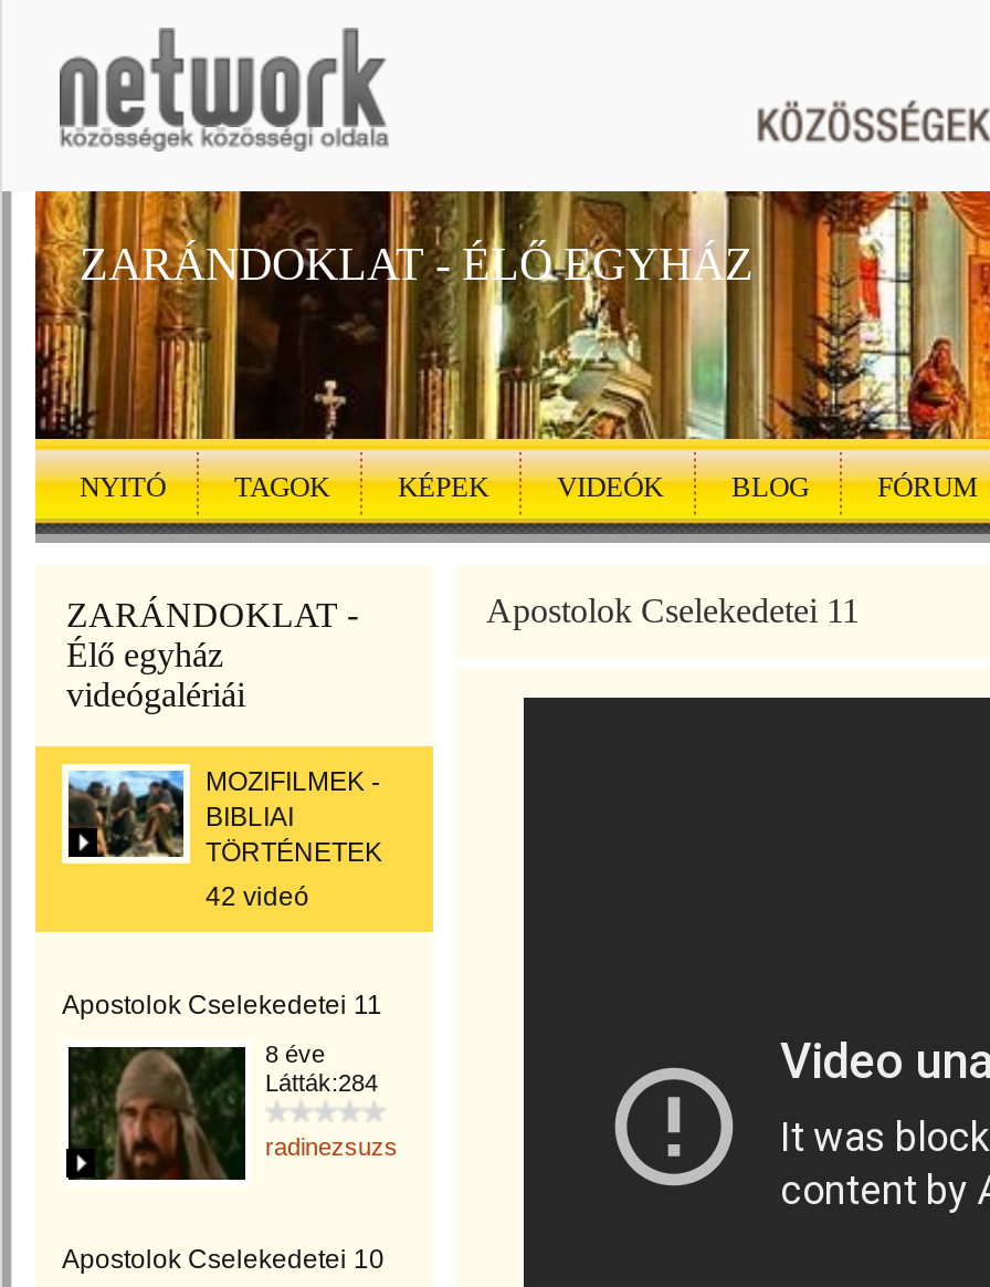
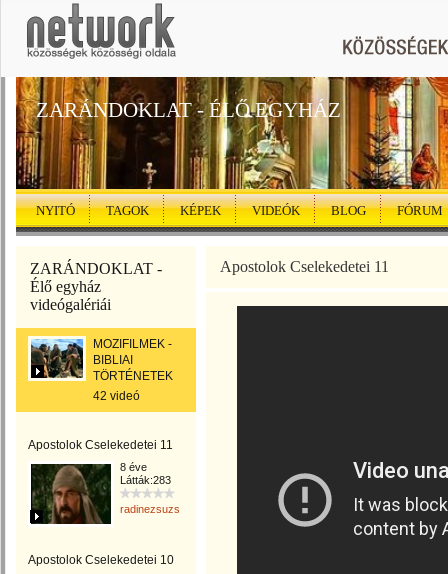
- Látták:284
+ Látták:283
